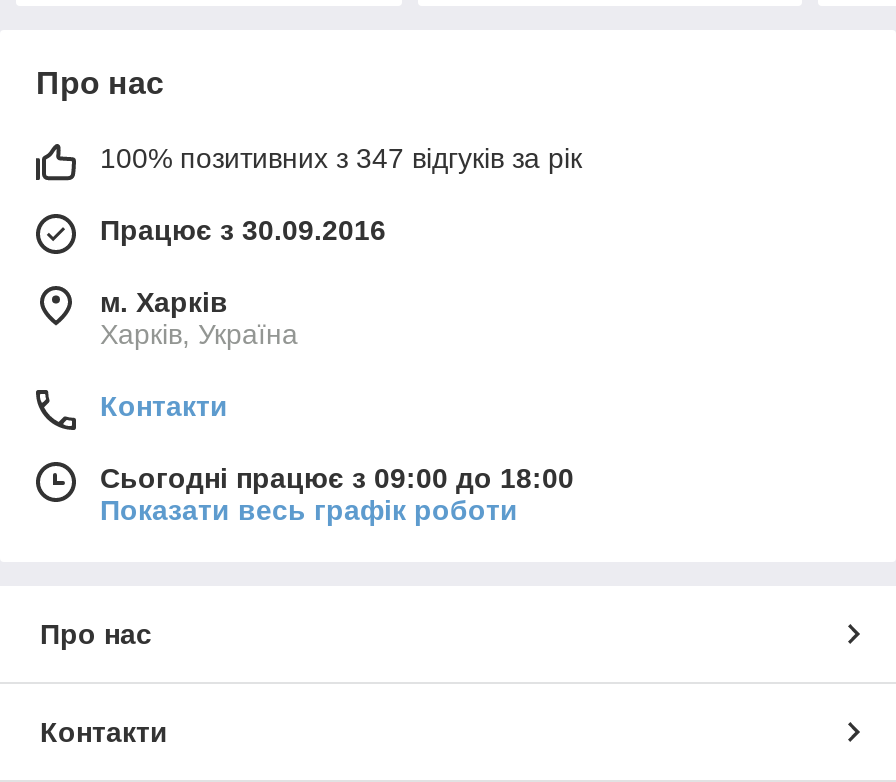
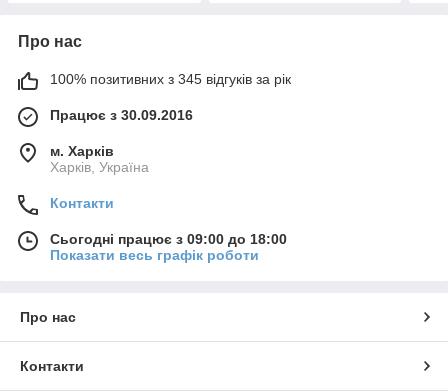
- 100% позитивних з 347 відгуків за рік
+ 100% позитивних з 345 відгуків за рік
